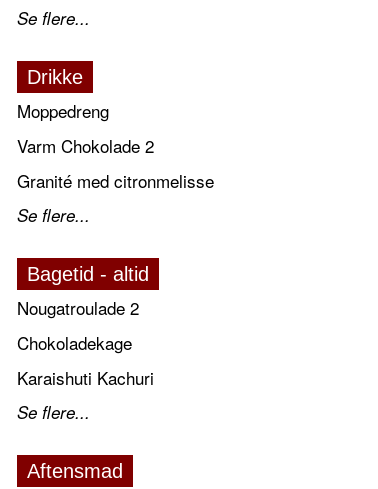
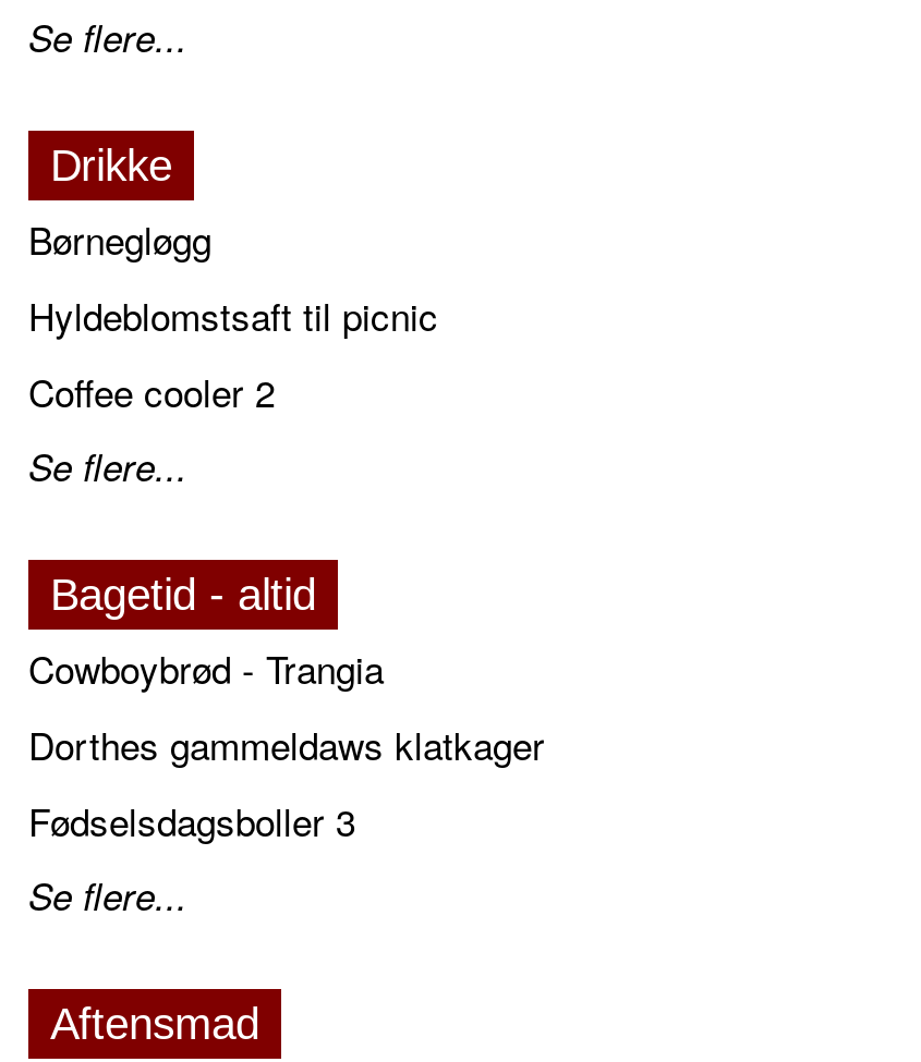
- Moppedreng
- Varm Chokolade 2
- Granité med citronmelisse
+ Børnegløgg
+ Hyldeblomstsaft til picnic
+ Coffee cooler 2

- Nougatroulade 2
- Chokoladekage
- Karaishuti Kachuri
+ Cowboybrød - Trangia
+ Dorthes gammeldaws klatkager
+ Fødselsdagsboller 3
